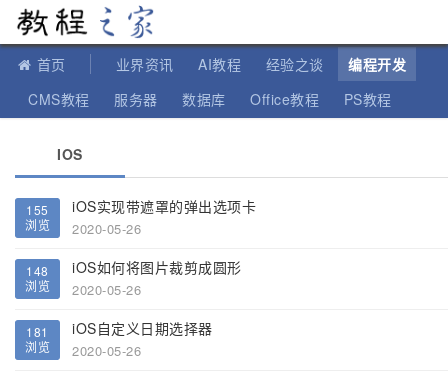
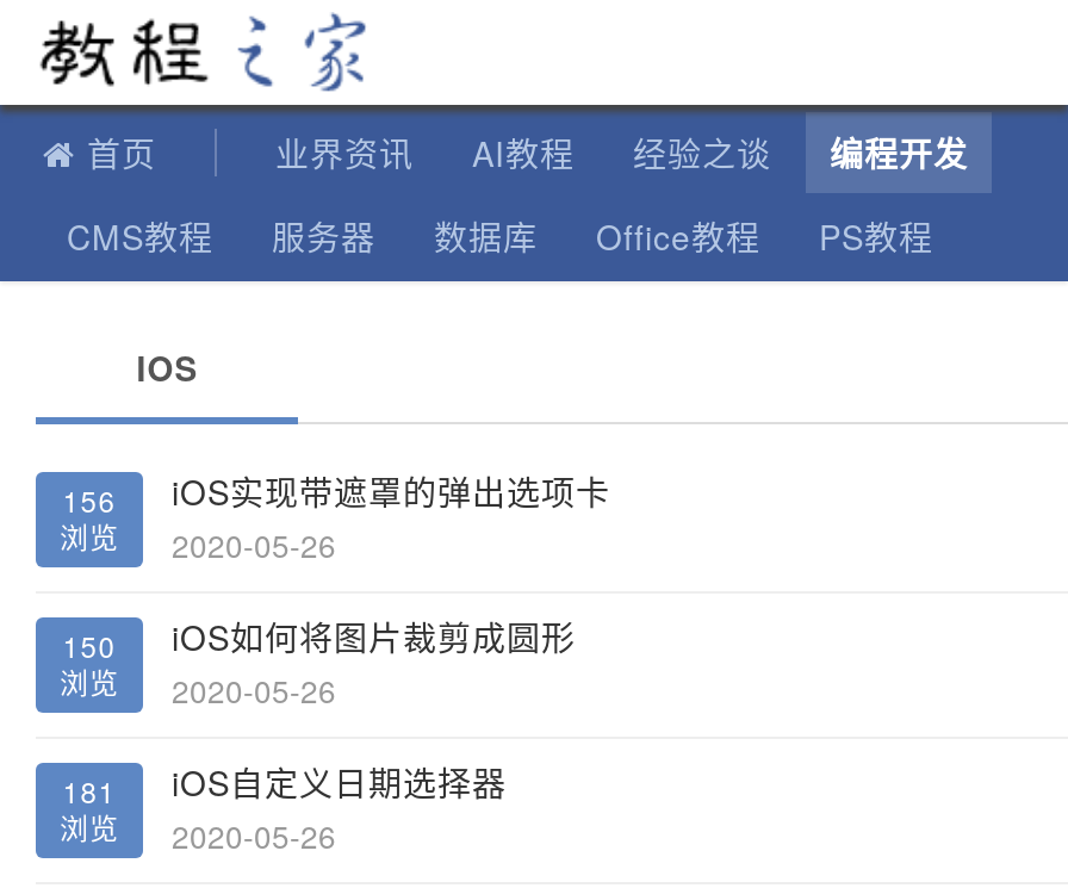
- 155 iOS实现带遮罩的弹出选项卡
+ 156 iOS实现带遮罩的弹出选项卡

- 148 iOS如何将图片裁剪成圆形
+ 150 iOS如何将图片裁剪成圆形
